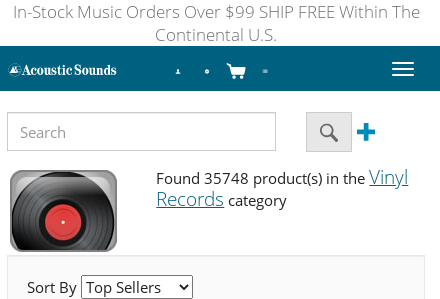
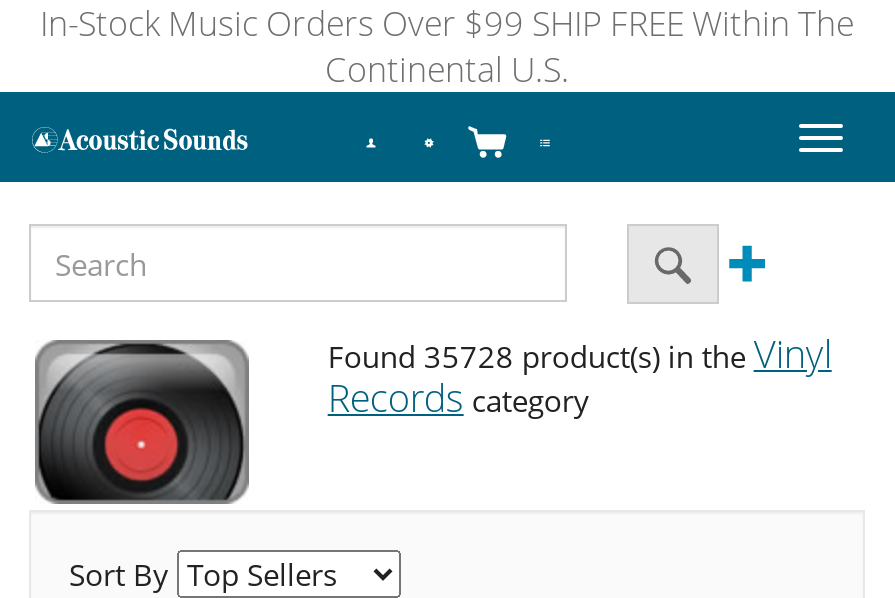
- Found 35748 product(s) in the Vinyl
+ Found 35728 product(s) in the Vinyl
